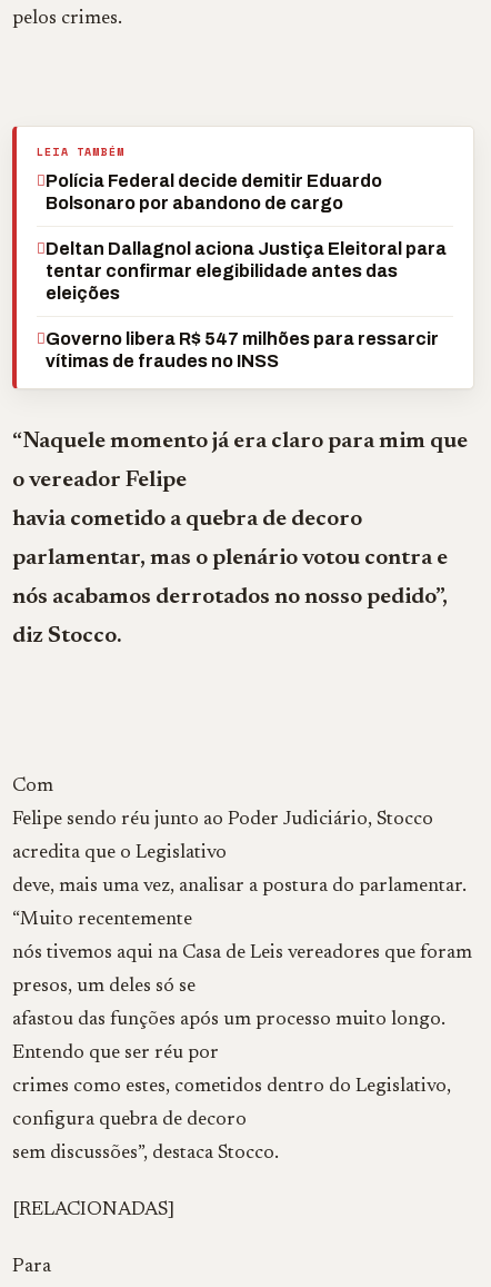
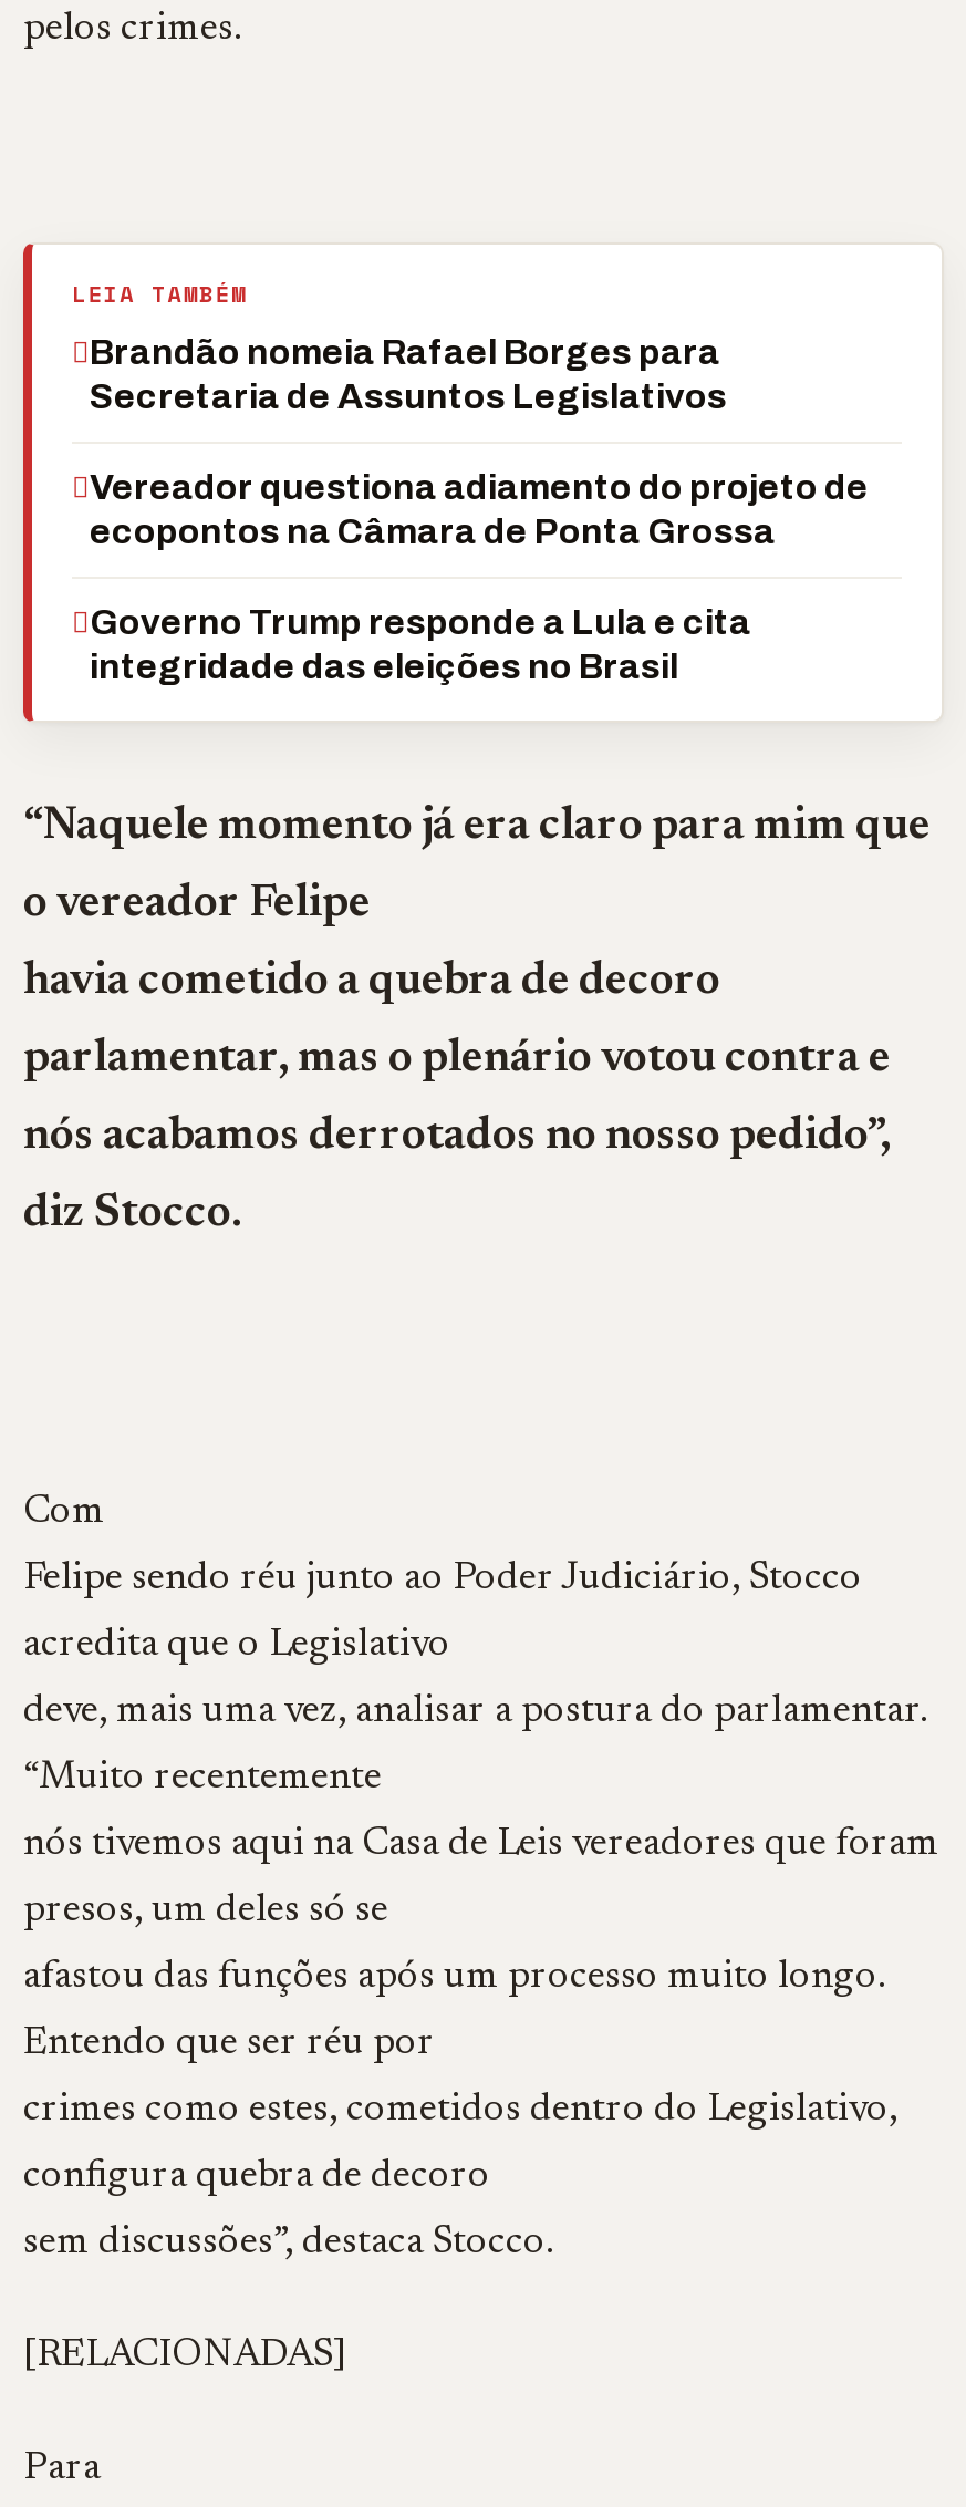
- Polícia Federal decide demitir Eduardo
- Bolsonaro por abandono de cargo
+ Brandão nomeia Rafael Borges para
+ Secretaria de Assuntos Legislativos

- Deltan Dallagnol aciona Justiça Eleitoral para
- tentar confirmar elegibilidade antes das
- eleições
+ Vereador questiona adiamento do projeto de
+ ecopontos na Câmara de Ponta Grossa

- Governo libera R$ 547 milhões para ressarcir
- vítimas de fraudes no INSS
+ Governo Trump responde a Lula e cita
+ integridade das eleições no Brasil
